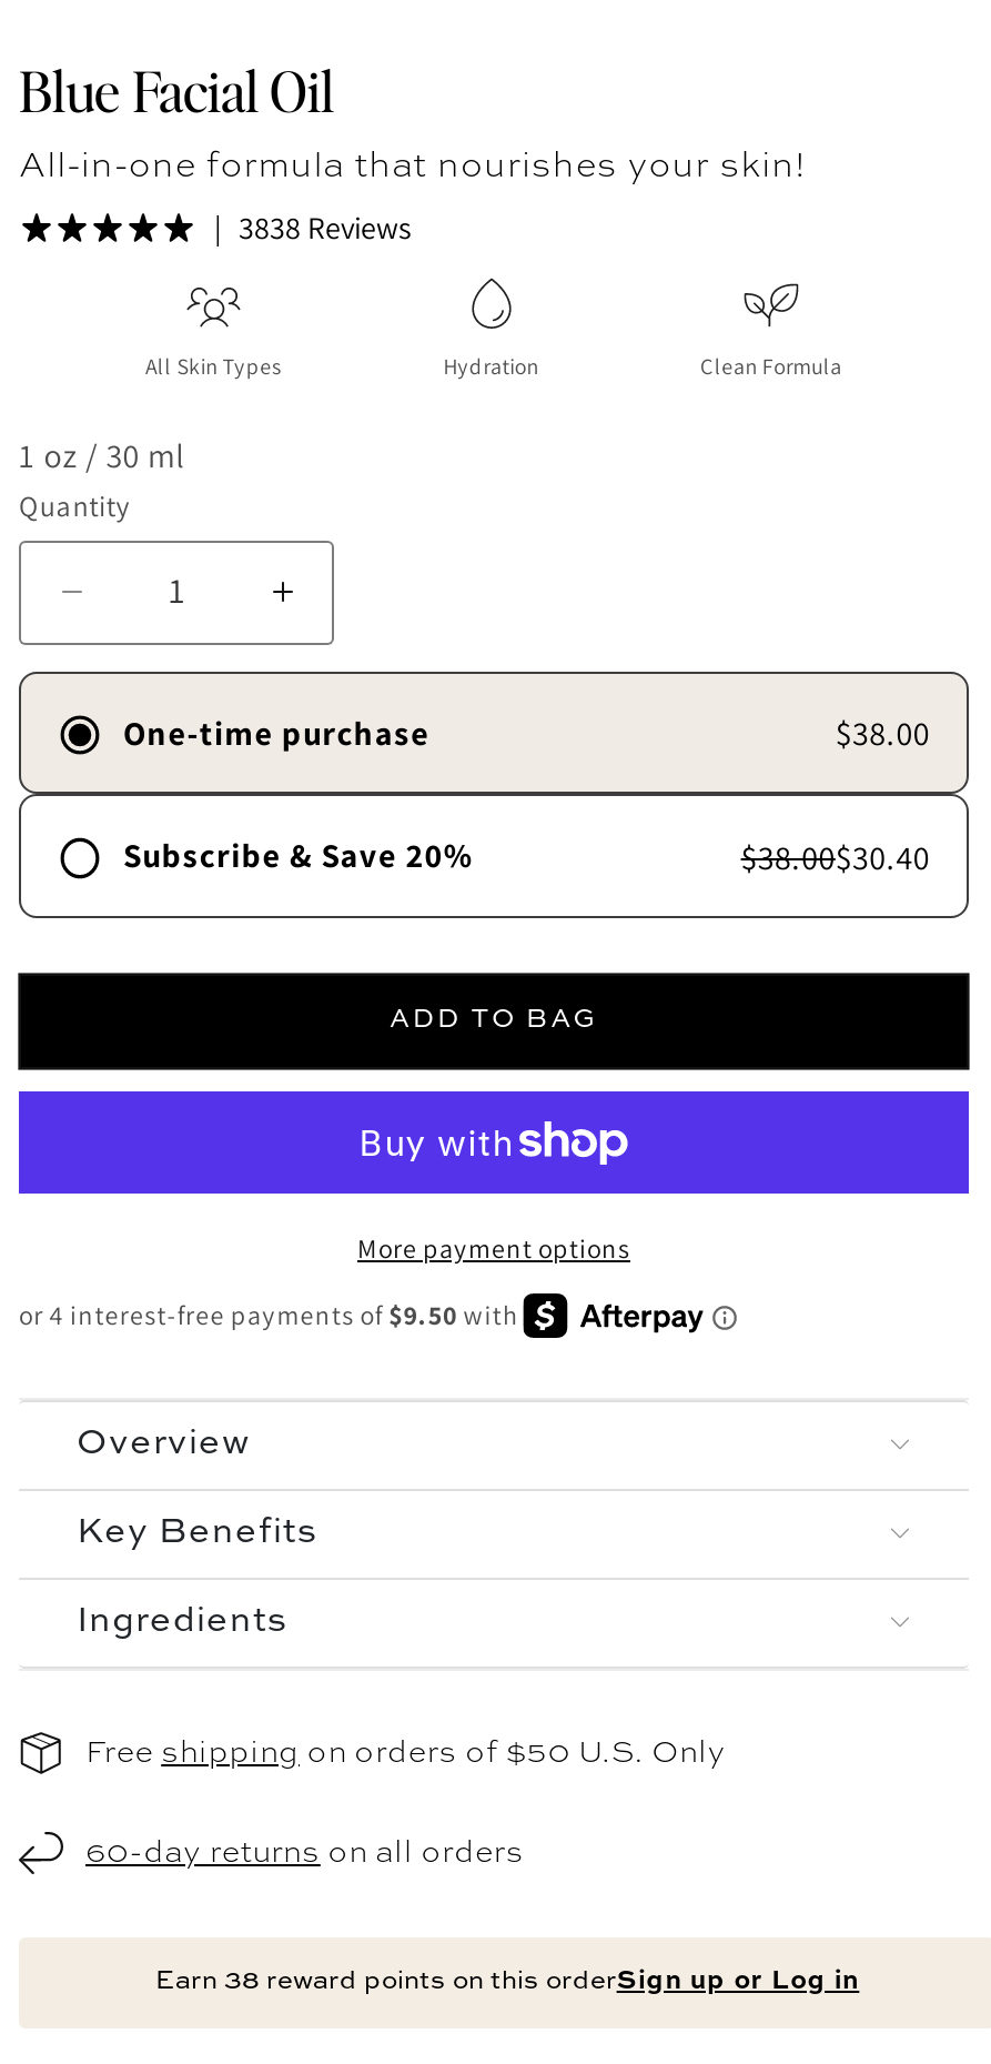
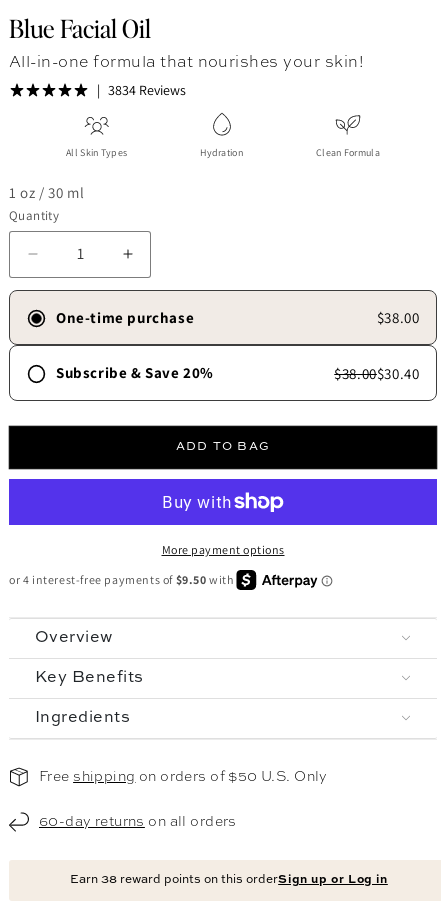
- 3838 Reviews
+ 3834 Reviews
